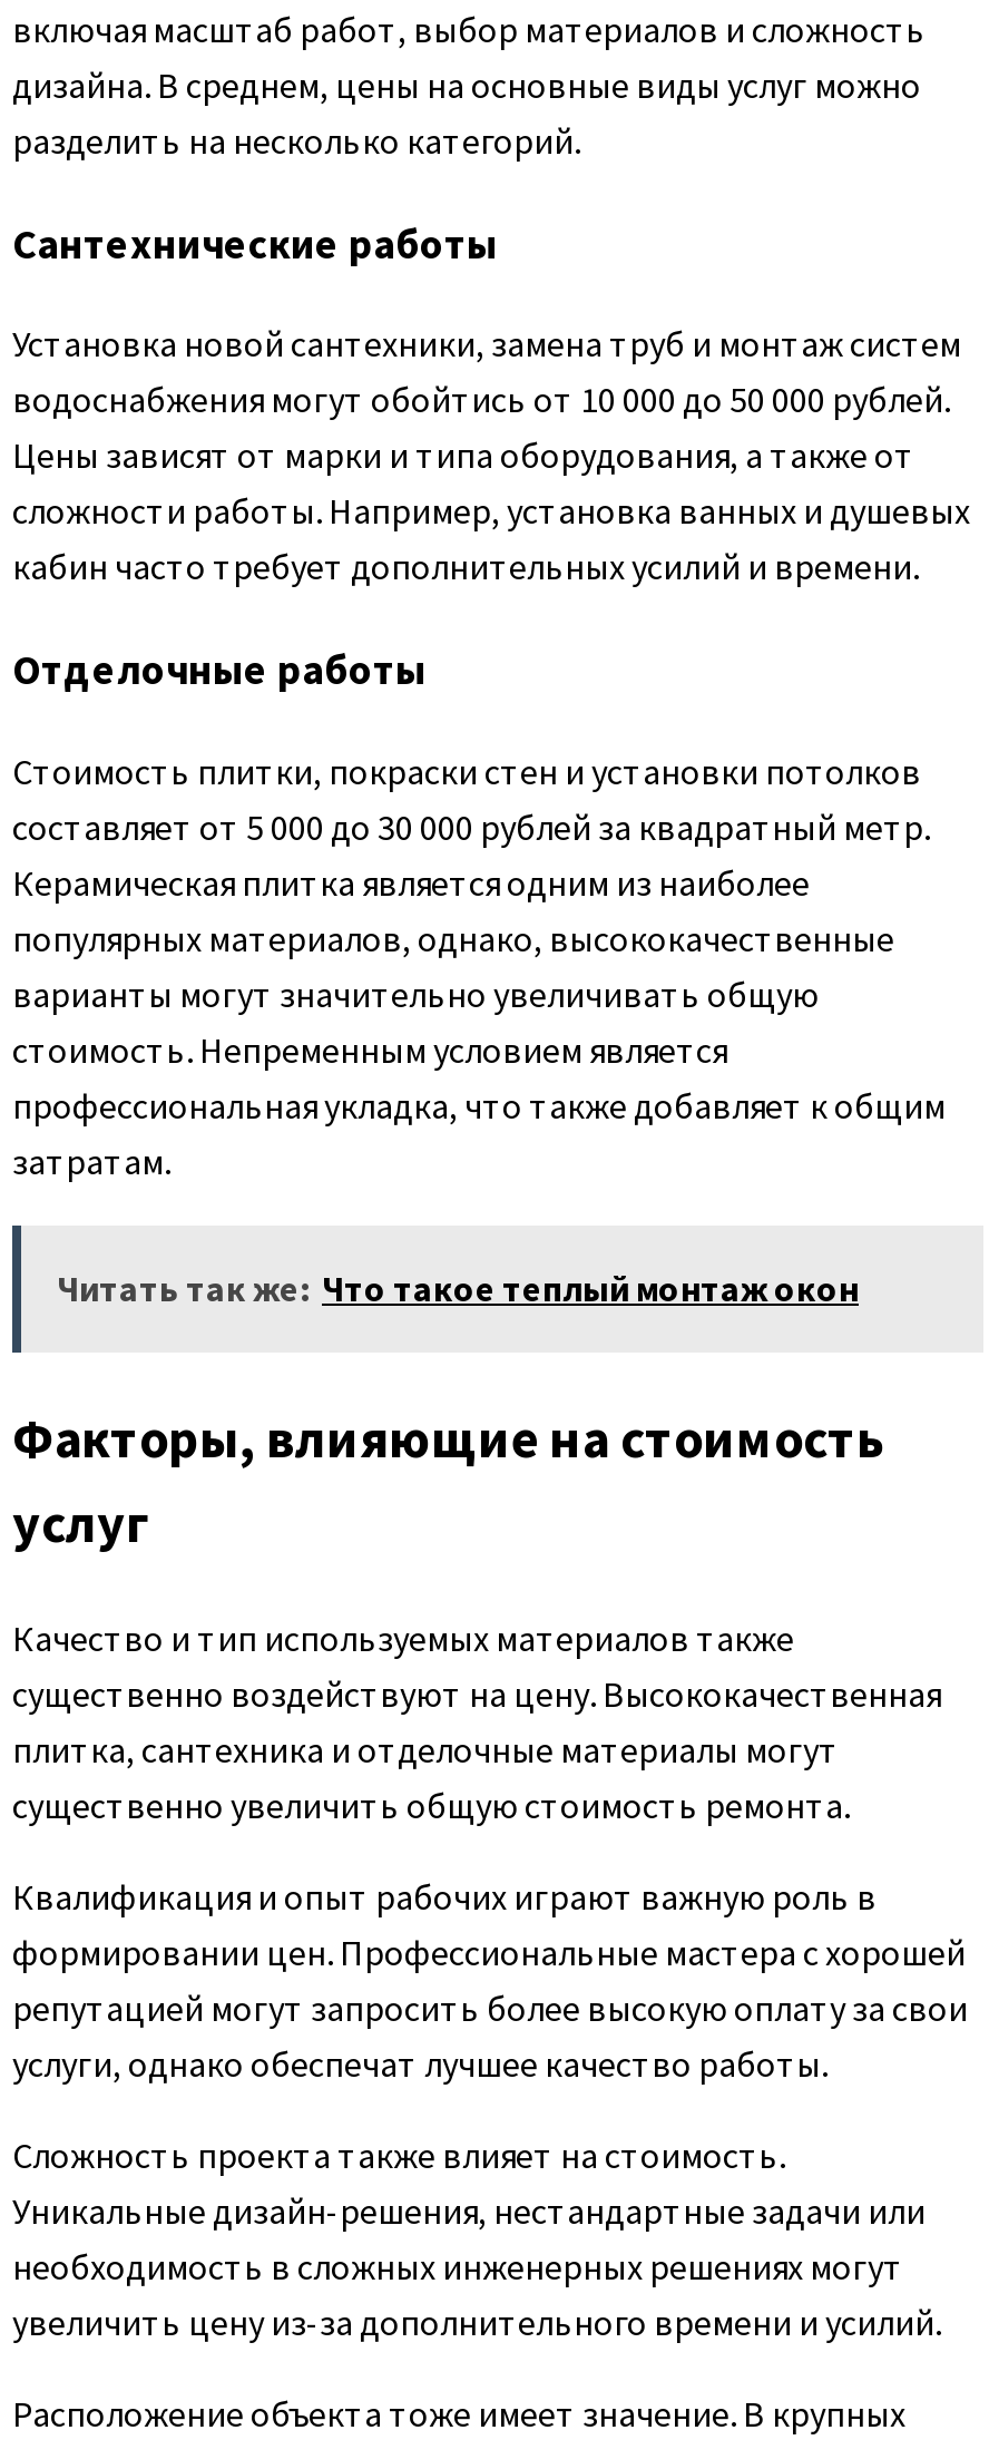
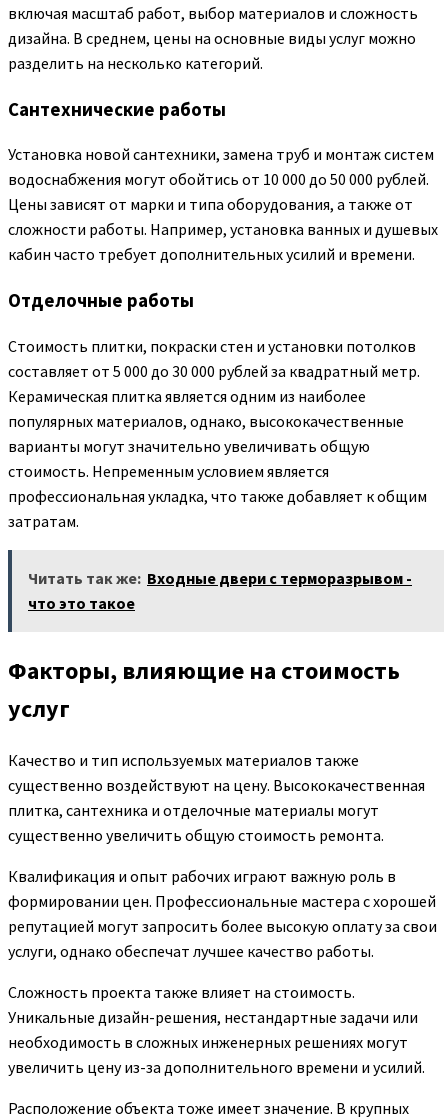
- Читать так же: Что такое теплый монтаж окон
+ Читать так же: Входные двери с терморазрывом -
+ что это такое
